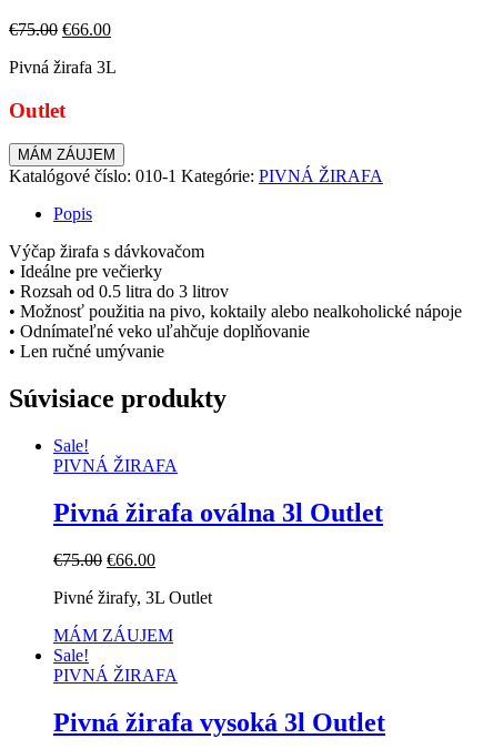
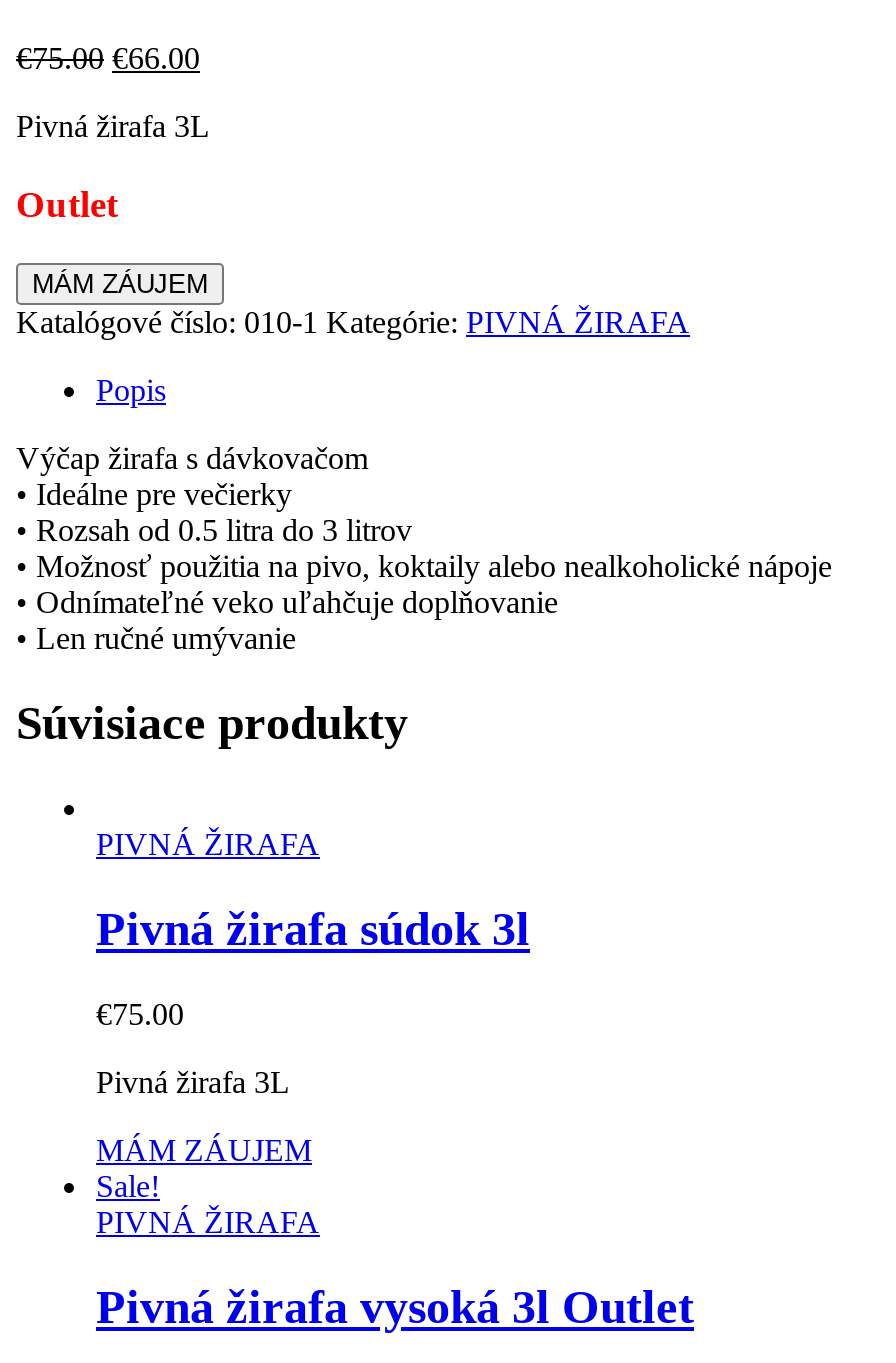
- Sale!

- Pivná žirafa oválna 3l Outlet
+ Pivná žirafa súdok 3l

- €75.00 €66.00
+ €75.00

- Pivné žirafy, 3L Outlet
+ Pivná žirafa 3L
